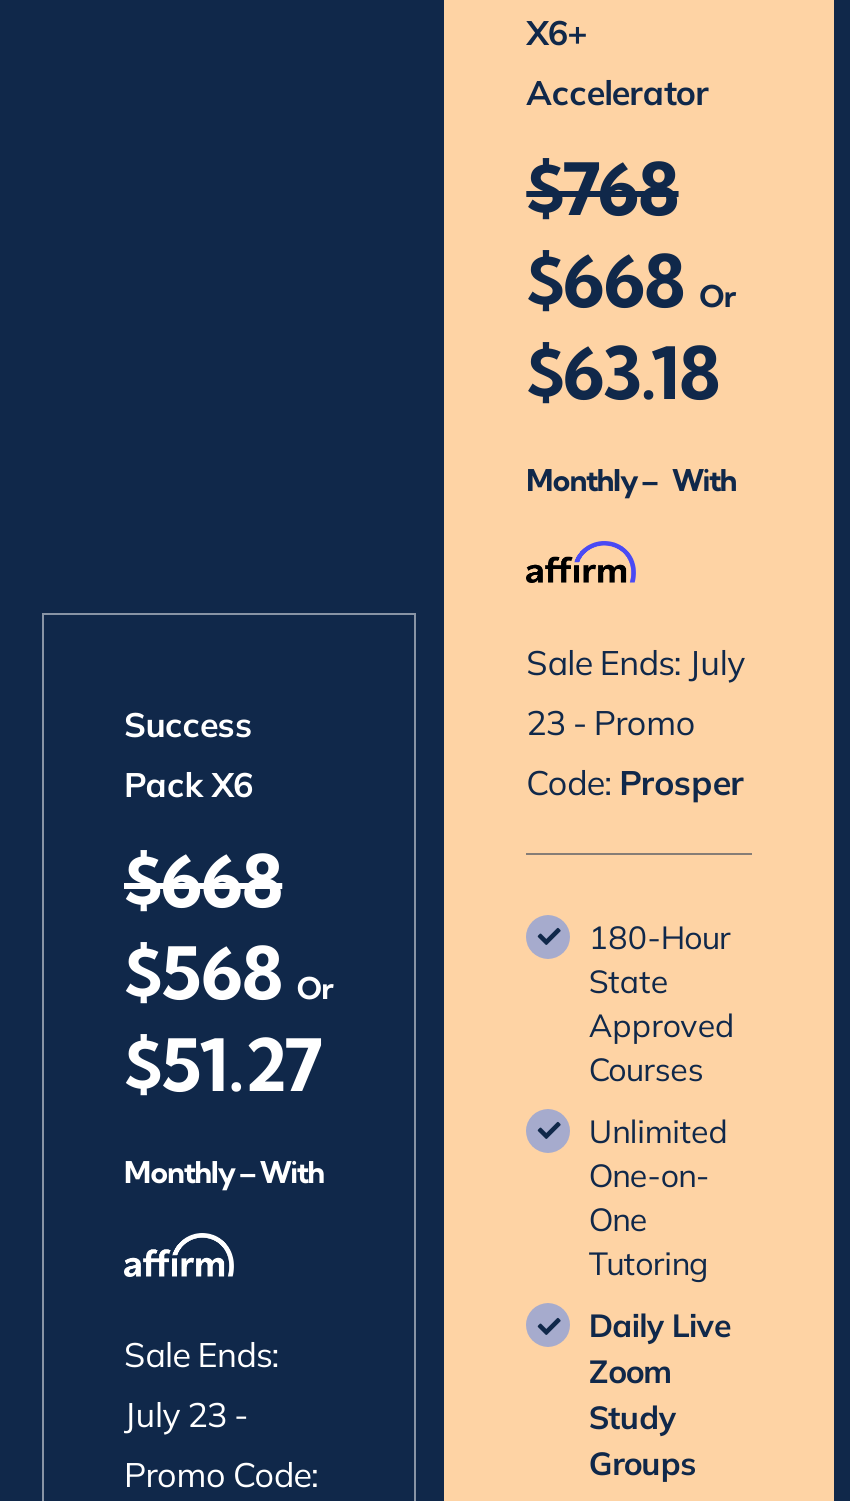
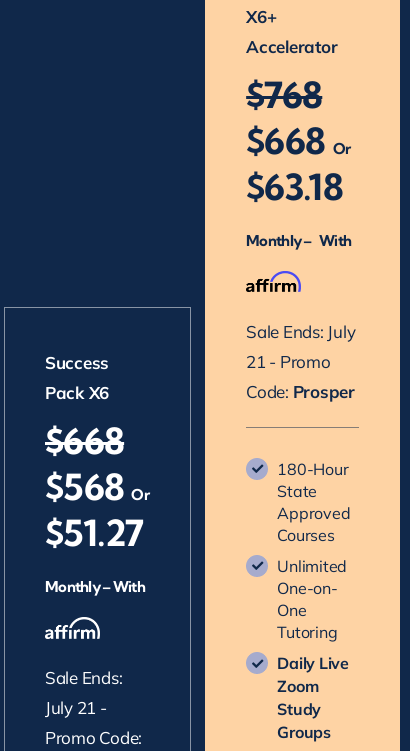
- 23 - Promo
+ 21 - Promo

- July 23 -
+ July 21 -
